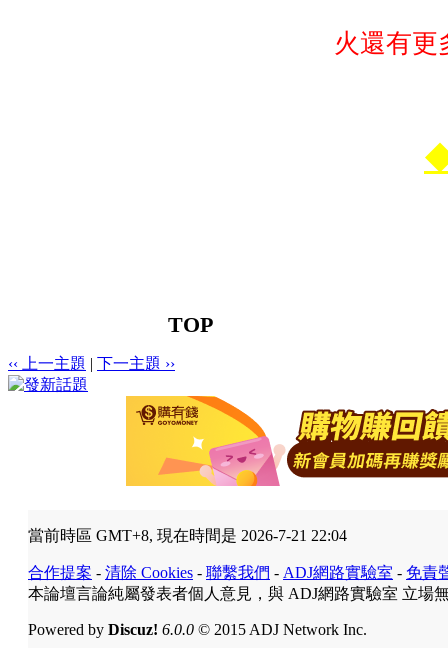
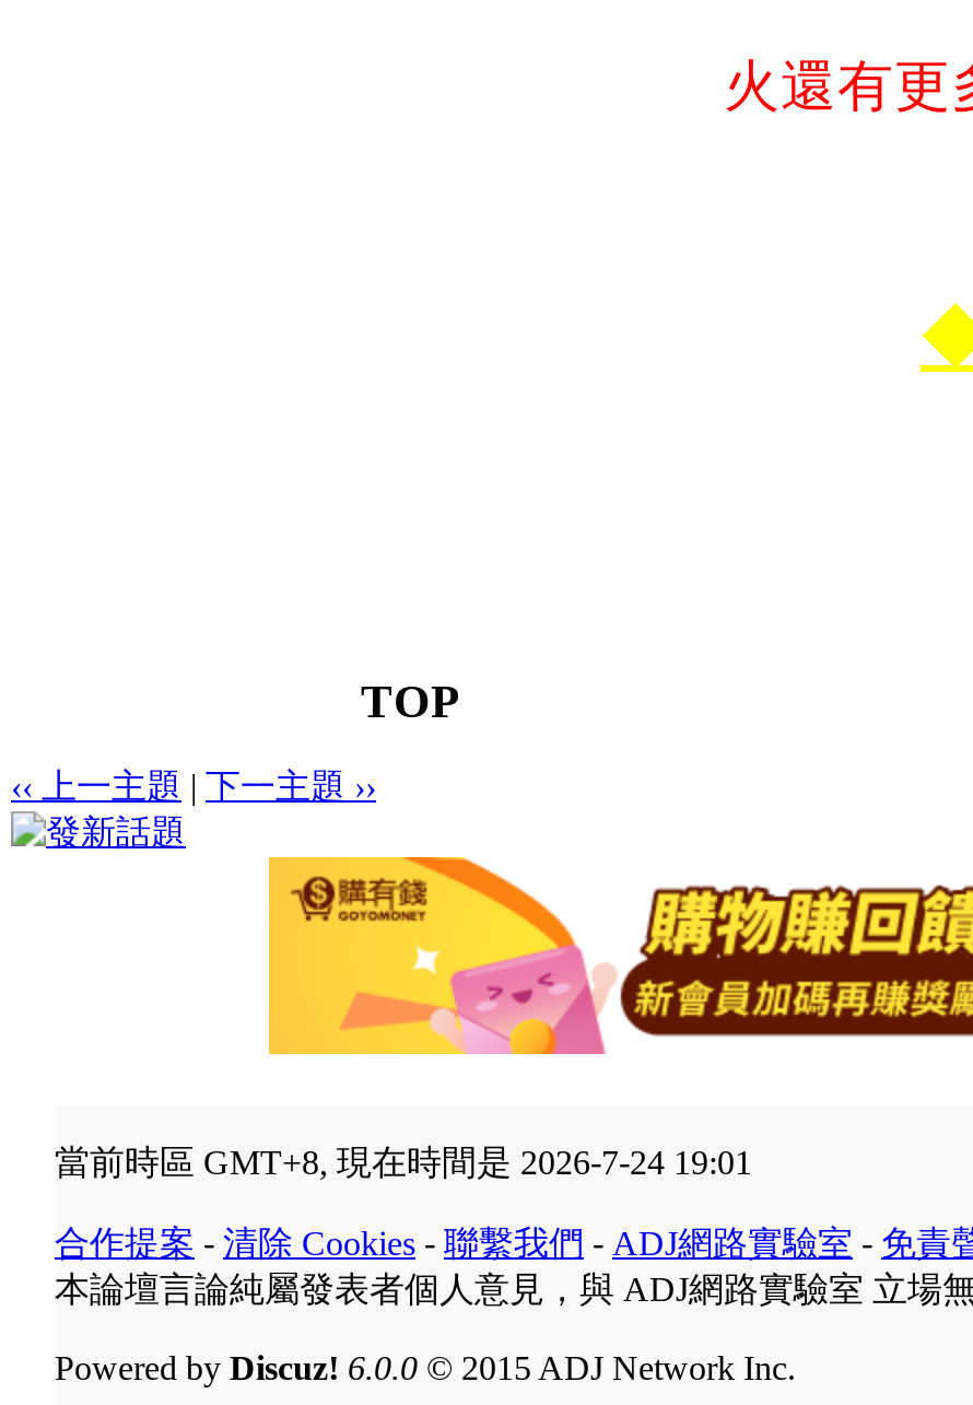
- 當前時區 GMT+8, 現在時間是 2026-7-21 22:04
+ 當前時區 GMT+8, 現在時間是 2026-7-24 19:01
